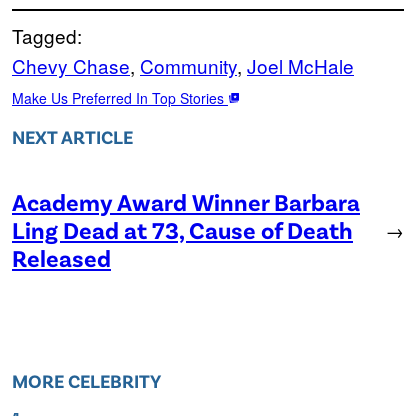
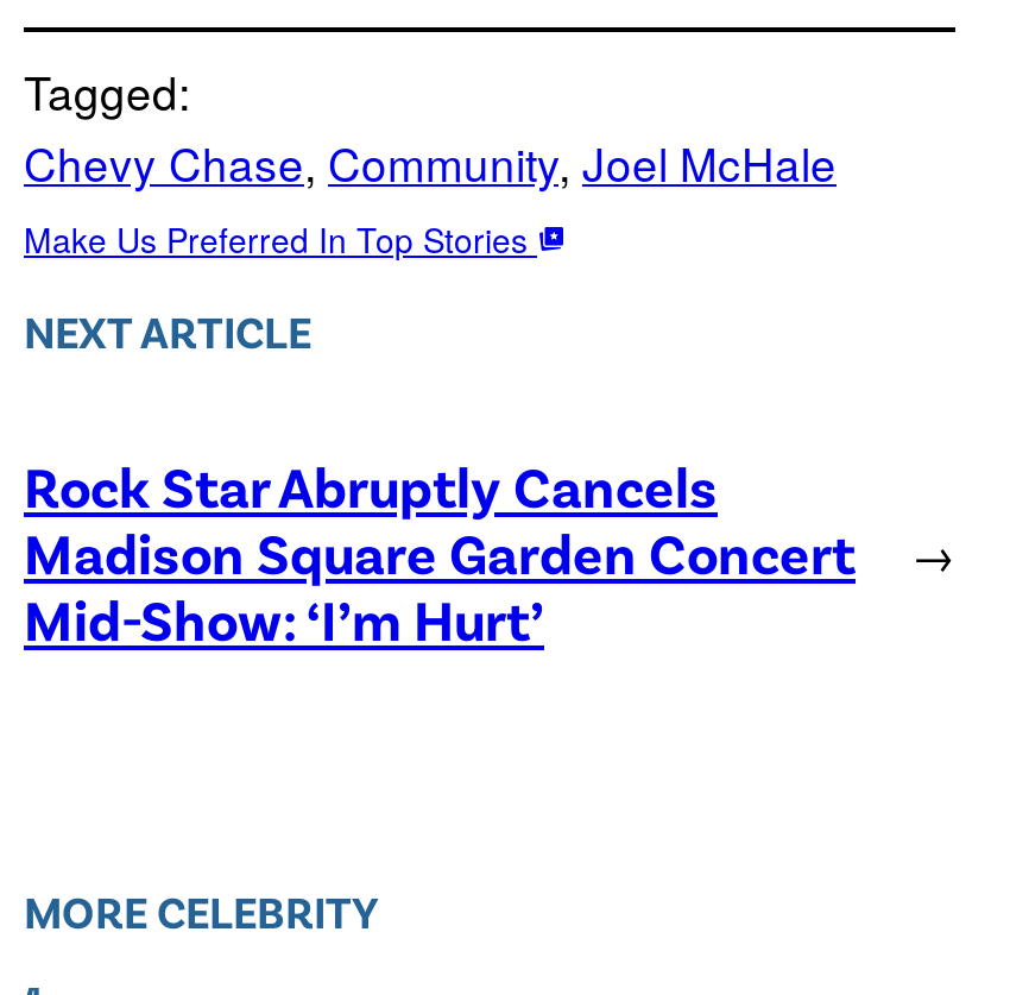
- Academy Award Winner Barbara
- Ling Dead at 73, Cause of Death
- Released
+ Rock Star Abruptly Cancels
+ Madison Square Garden Concert
+ Mid-Show: ‘I’m Hurt’
